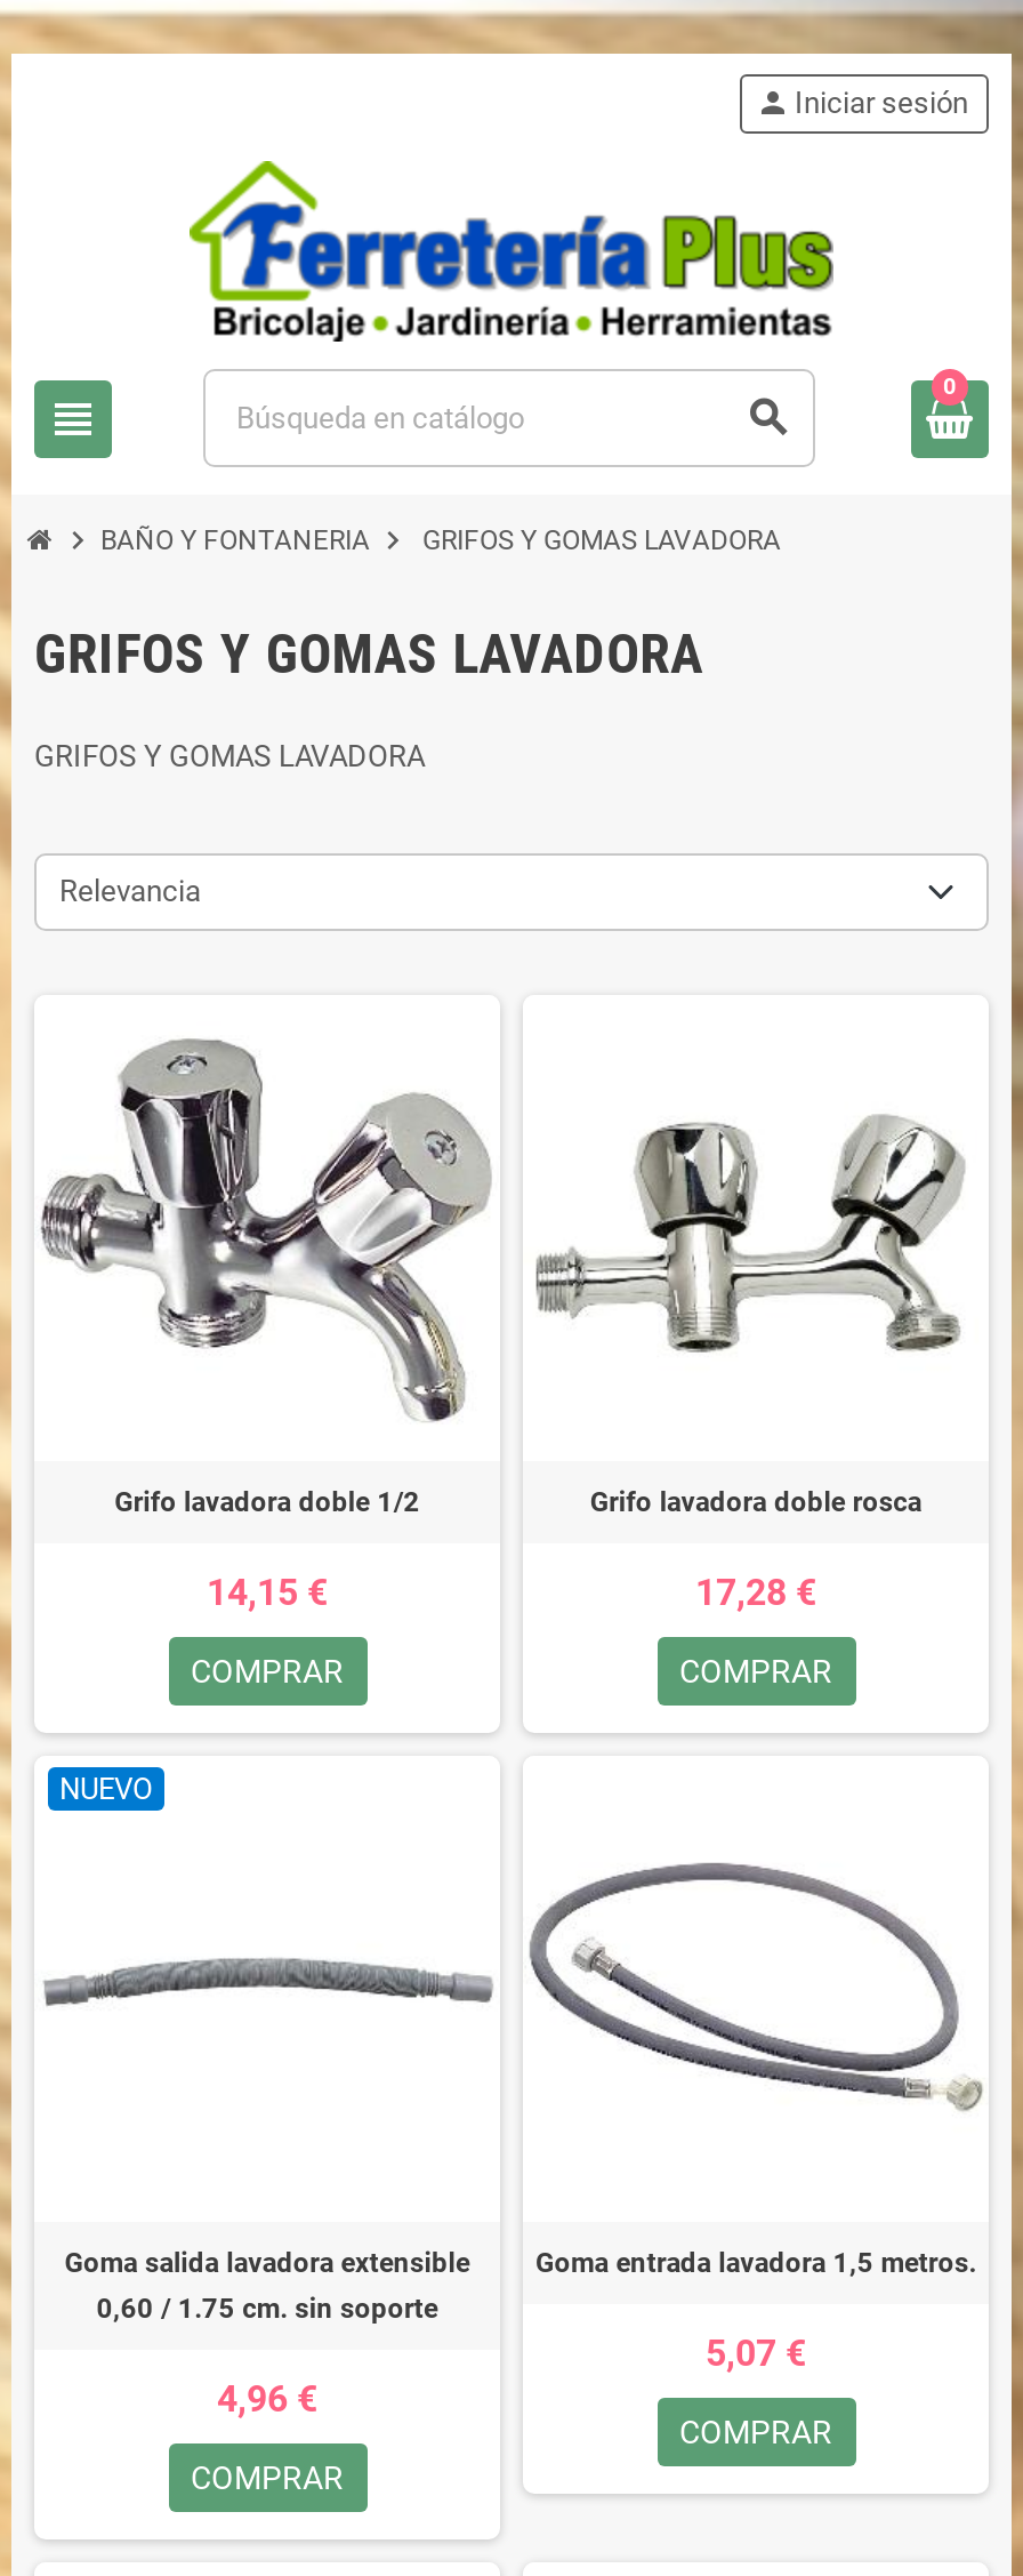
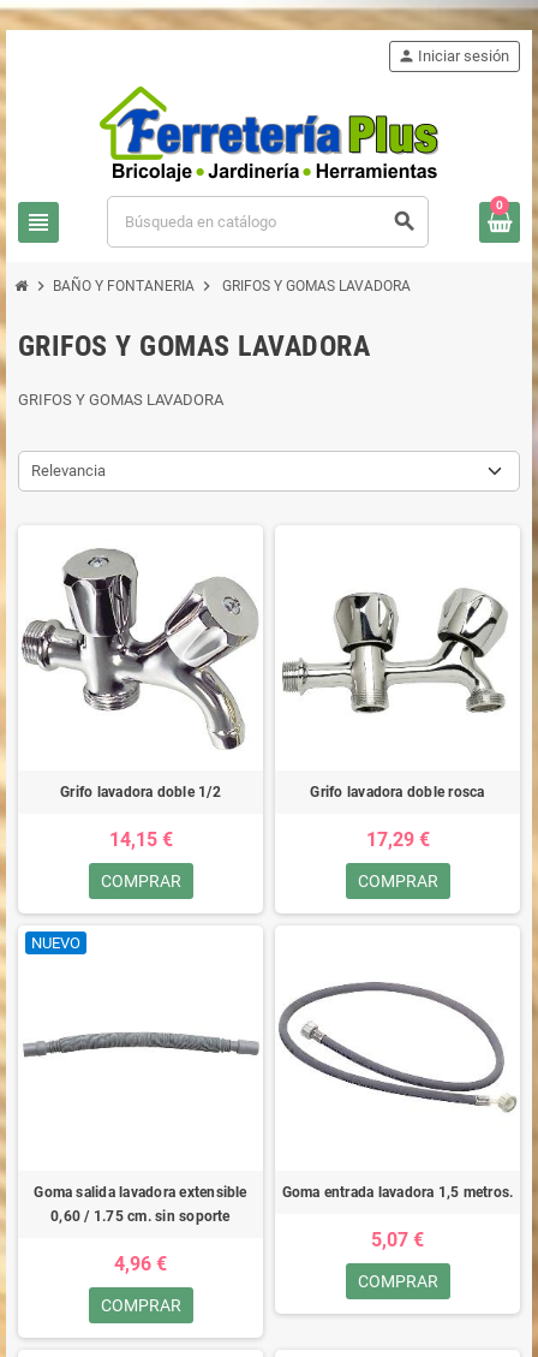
- 17,28 €
+ 17,29 €
